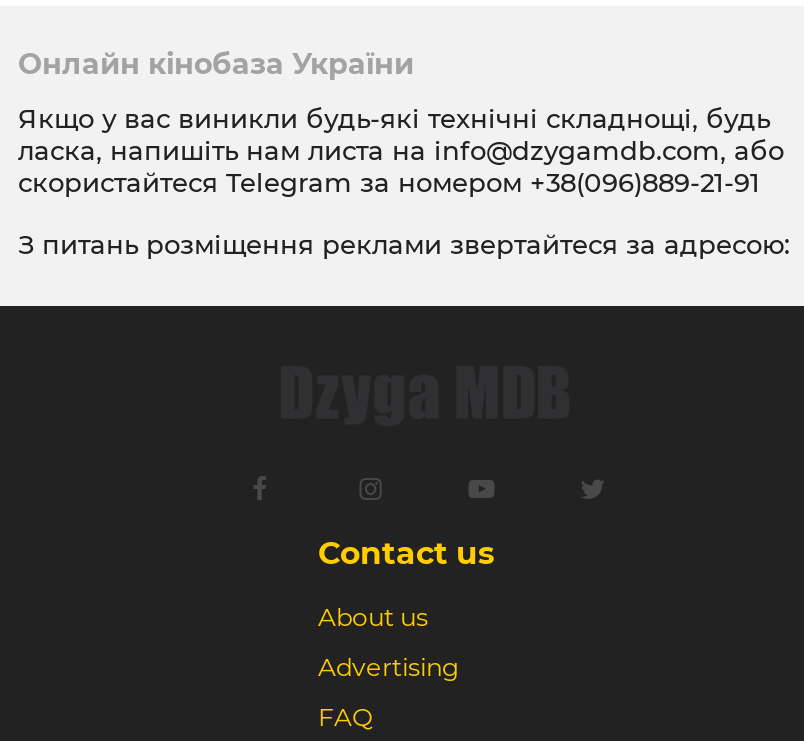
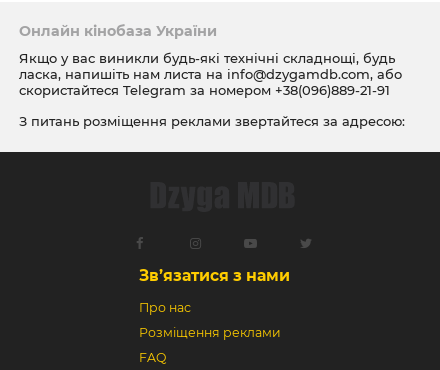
- Contact us
+ Зв’язатися з нами

- About us
+ Про нас

- Advertising
+ Розміщення реклами
